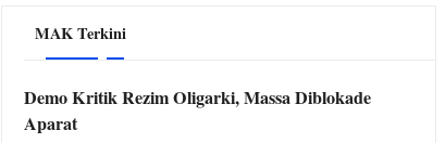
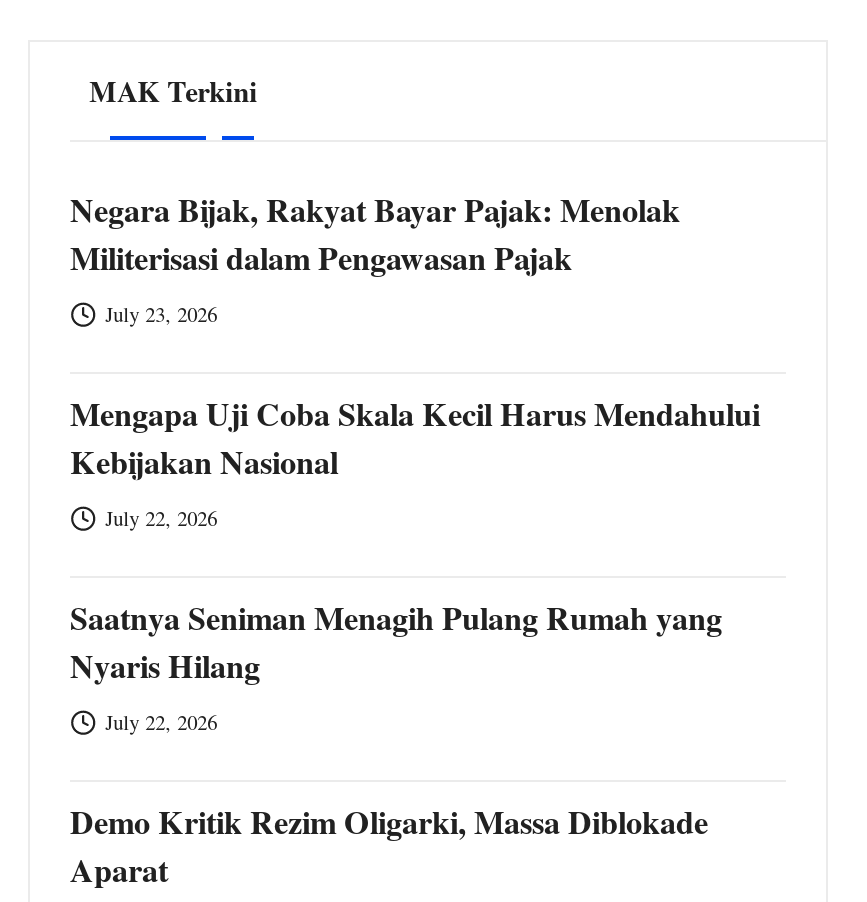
+ Negara Bijak, Rakyat Bayar Pajak: Menolak
+ Militerisasi dalam Pengawasan Pajak
+ July 23, 2026
+ Mengapa Uji Coba Skala Kecil Harus Mendahului
+ Kebijakan Nasional
+ July 22, 2026
+ Saatnya Seniman Menagih Pulang Rumah yang
+ Nyaris Hilang
+ July 22, 2026
